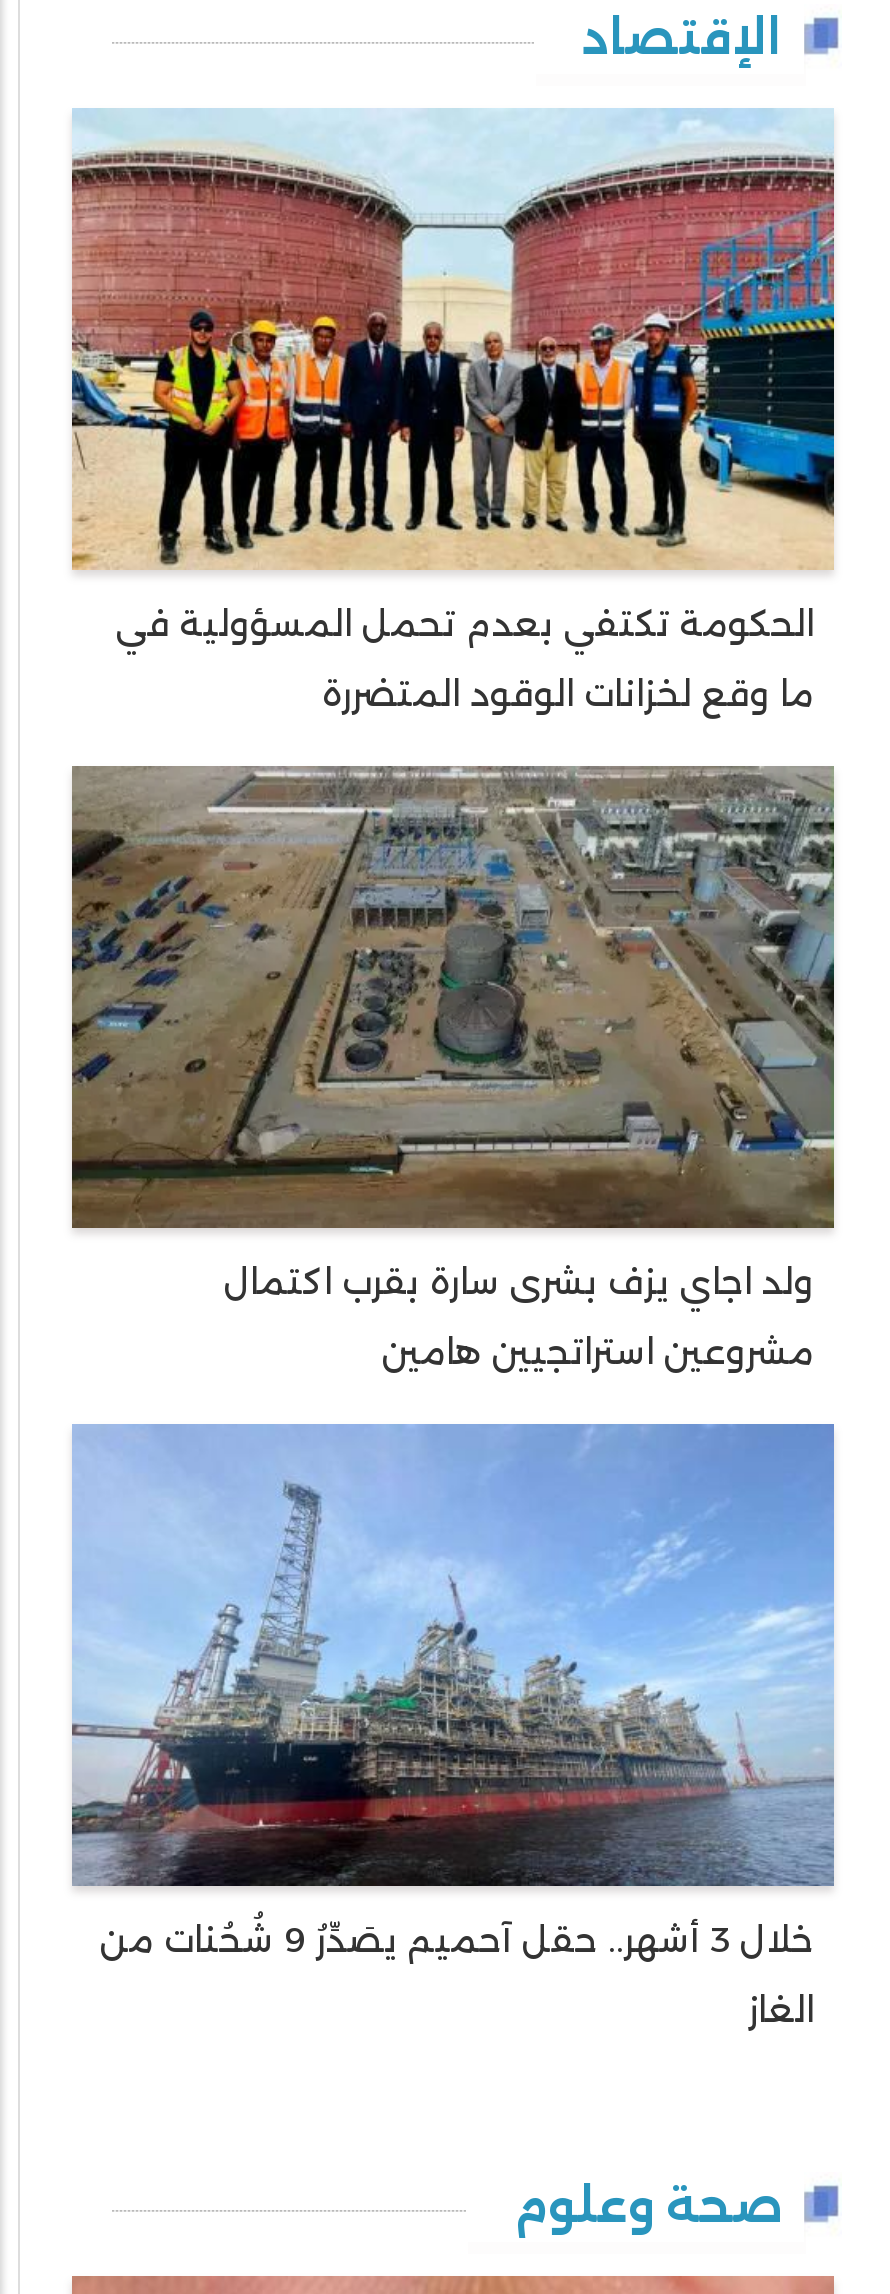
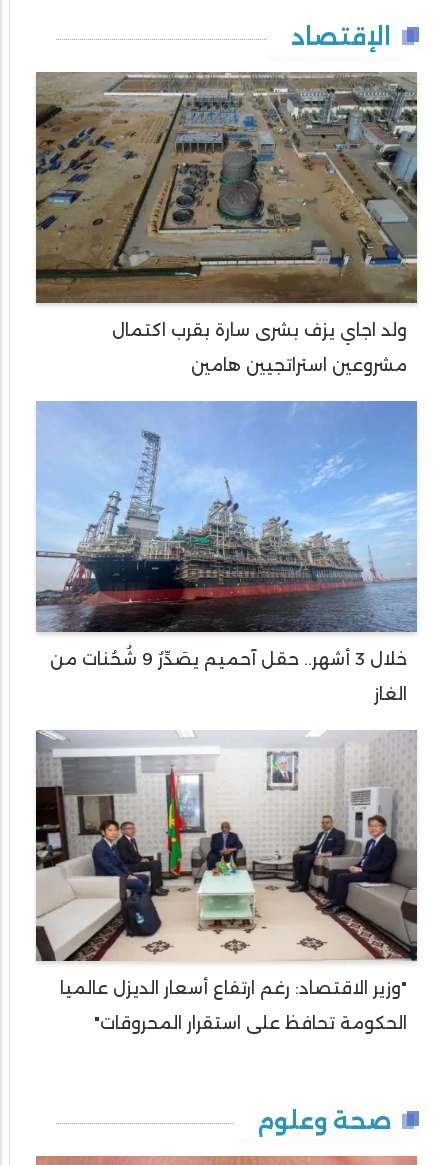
- [image]
- الحكومة تكتفي بعدم تحمل المسؤولية في
- ما وقع لخزانات الوقود المتضررة

moved up: [image] | ولد اجاي يزف بشرى سارة بقرب اكتمال | مشروعين استراتجيين هامين | الغاز

+ [image]
+ "وزير الاقتصاد: رغم ارتفاع أسعار الديزل عالميا
+ الحكومة تحافظ على استقرار المحروقات"
